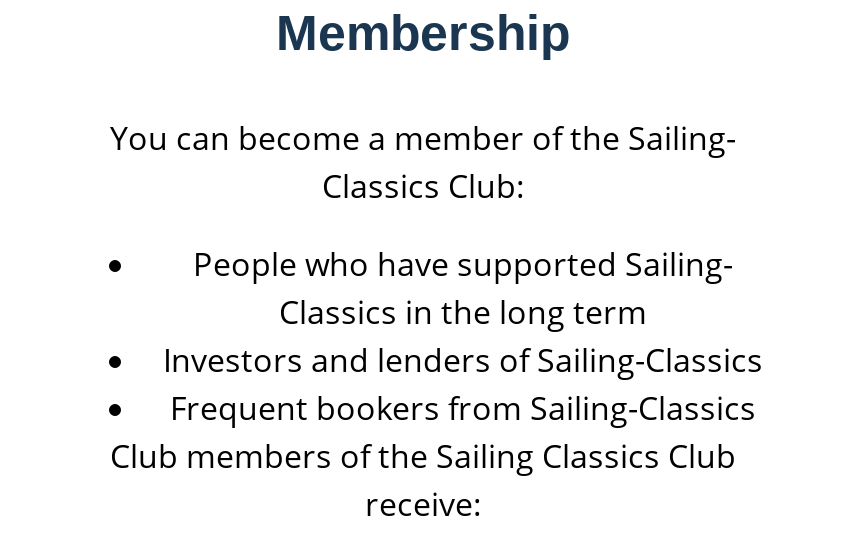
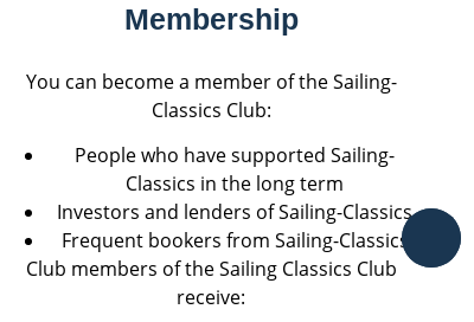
+ [image]
